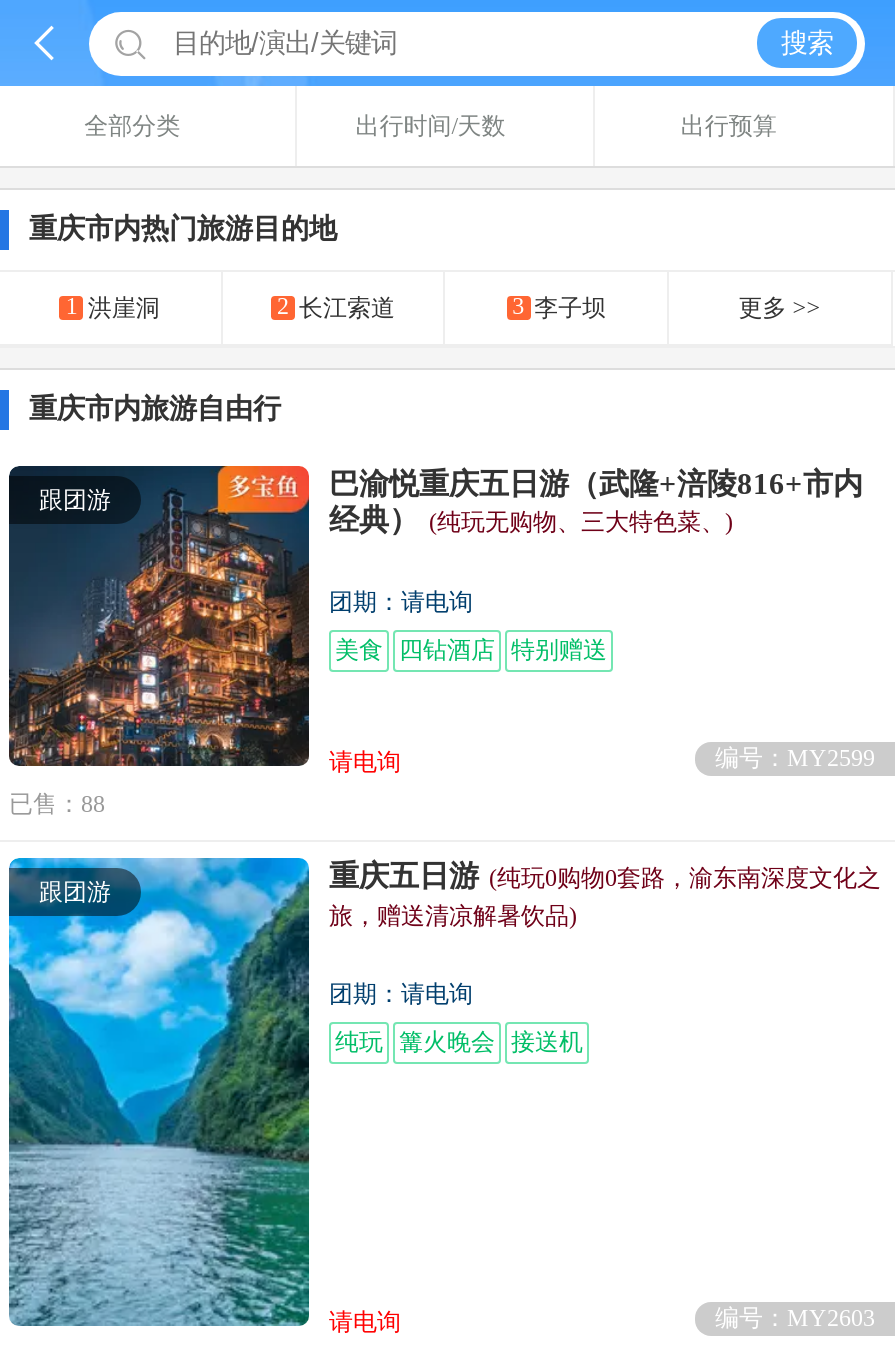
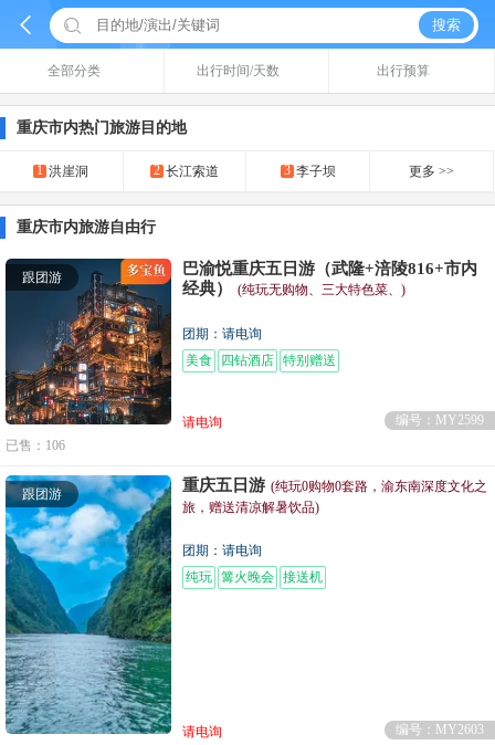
- 已售：88
+ 已售：106
